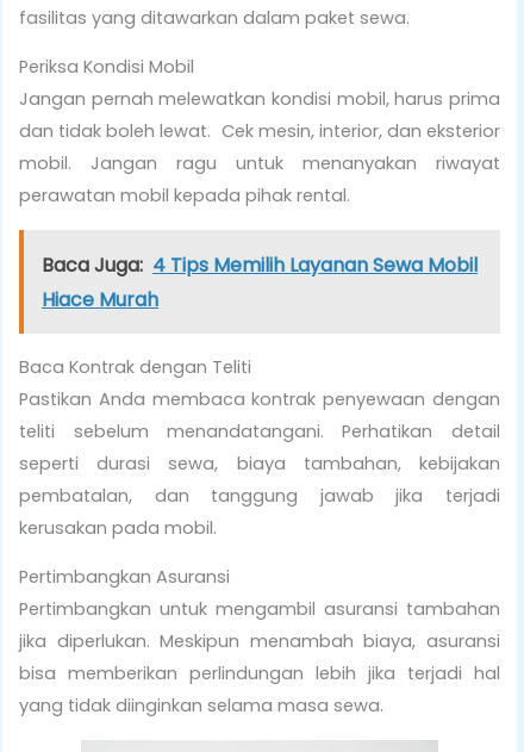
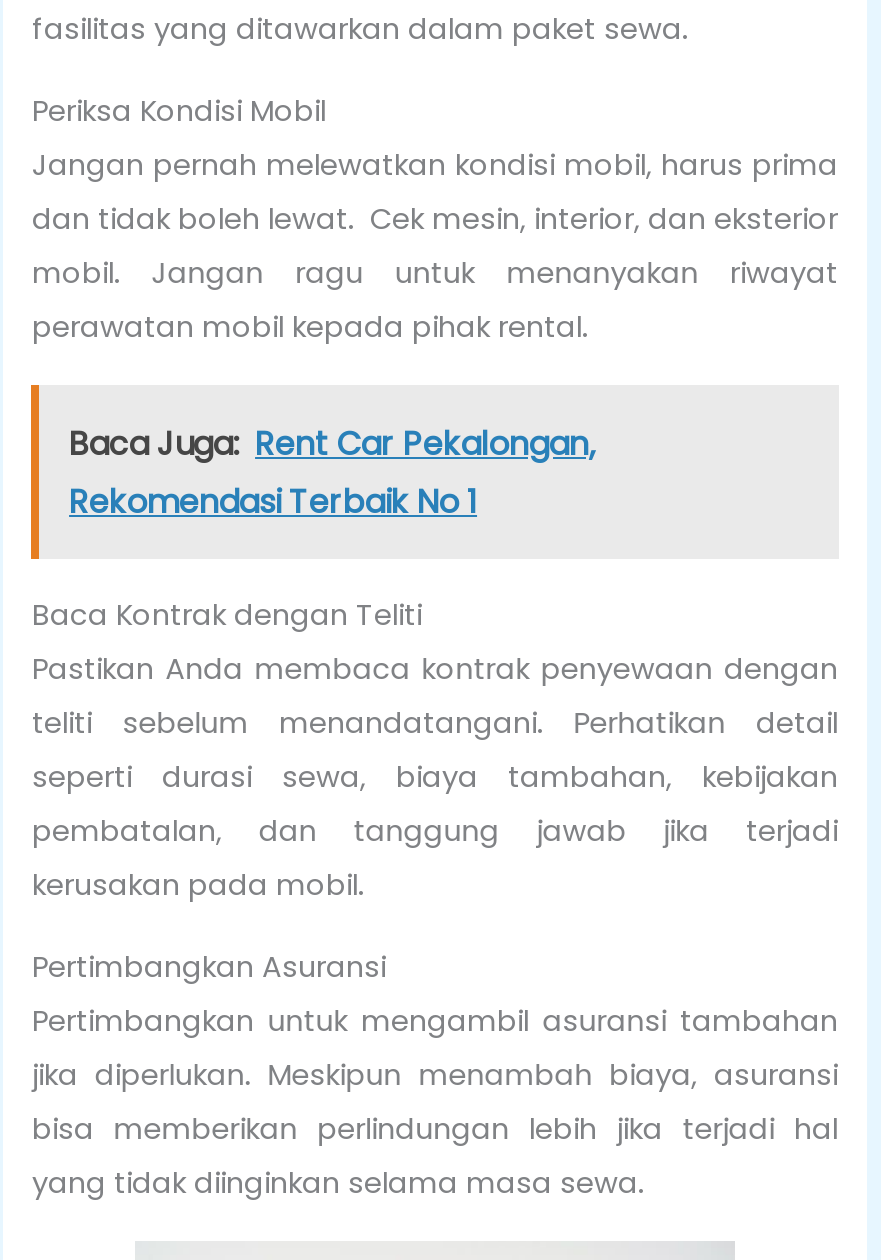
- Baca Juga: 4 Tips Memilih Layanan Sewa Mobil
- Hiace Murah
+ Baca Juga: Rent Car Pekalongan,
+ Rekomendasi Terbaik No 1
